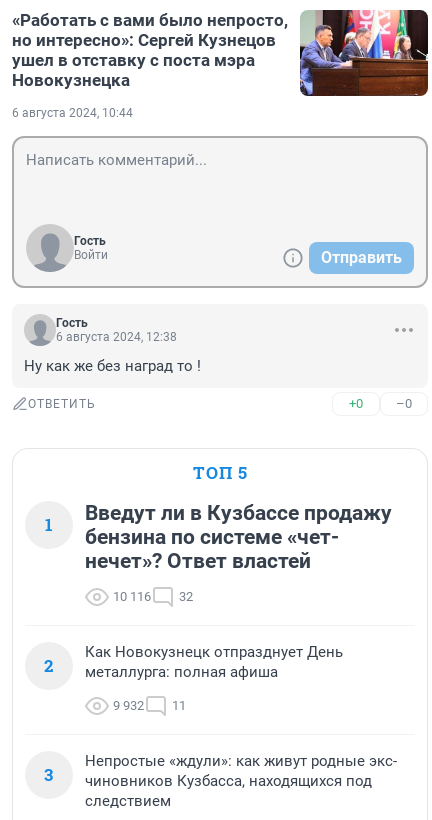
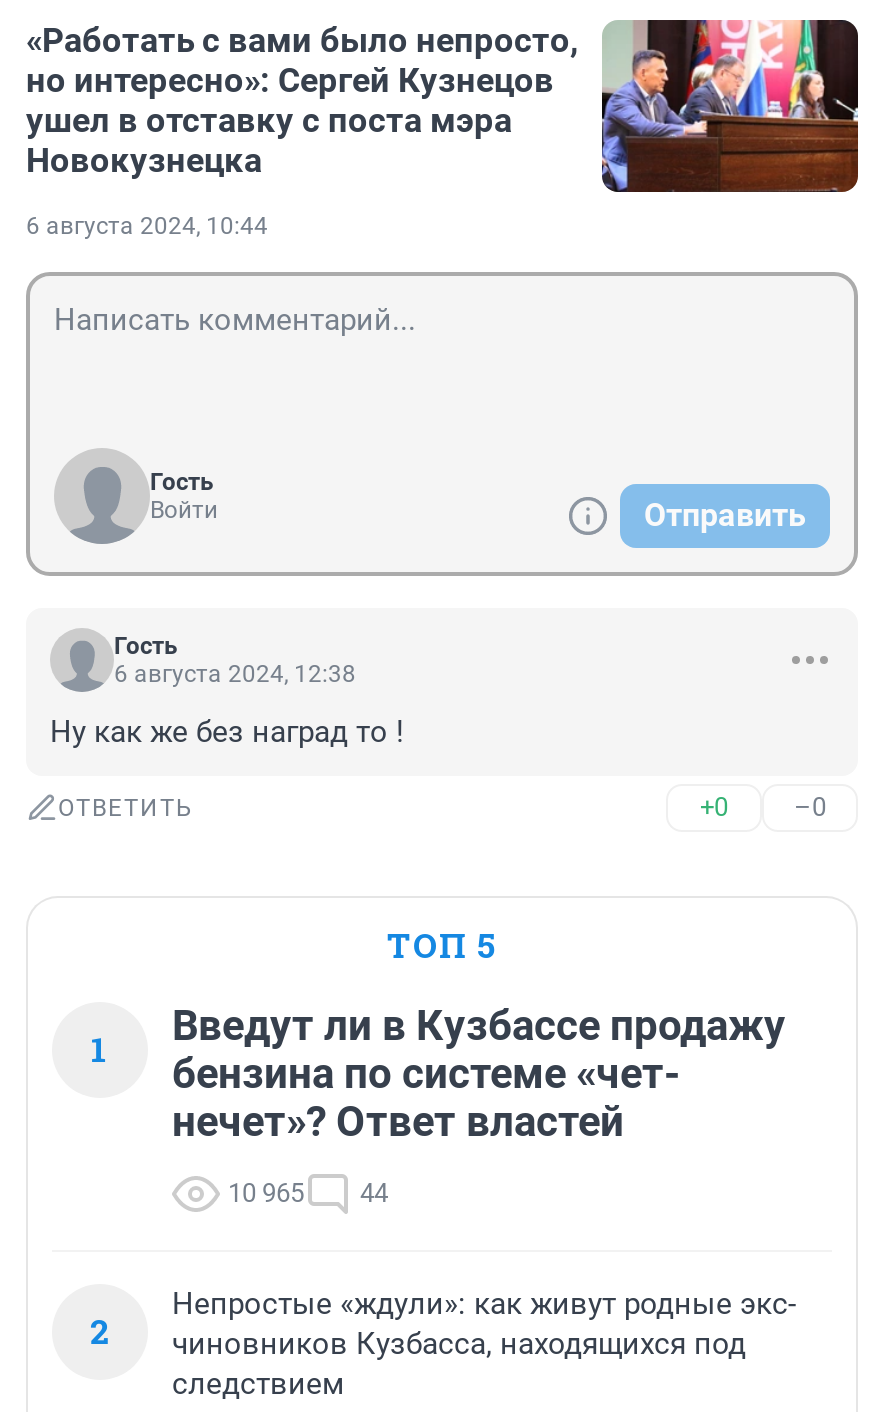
- 10 116
+ 10 965

- 32
+ 44

- Как Новокузнецк отпразднует День
- металлурга: полная афиша
- 9 932
- 11
- 3
